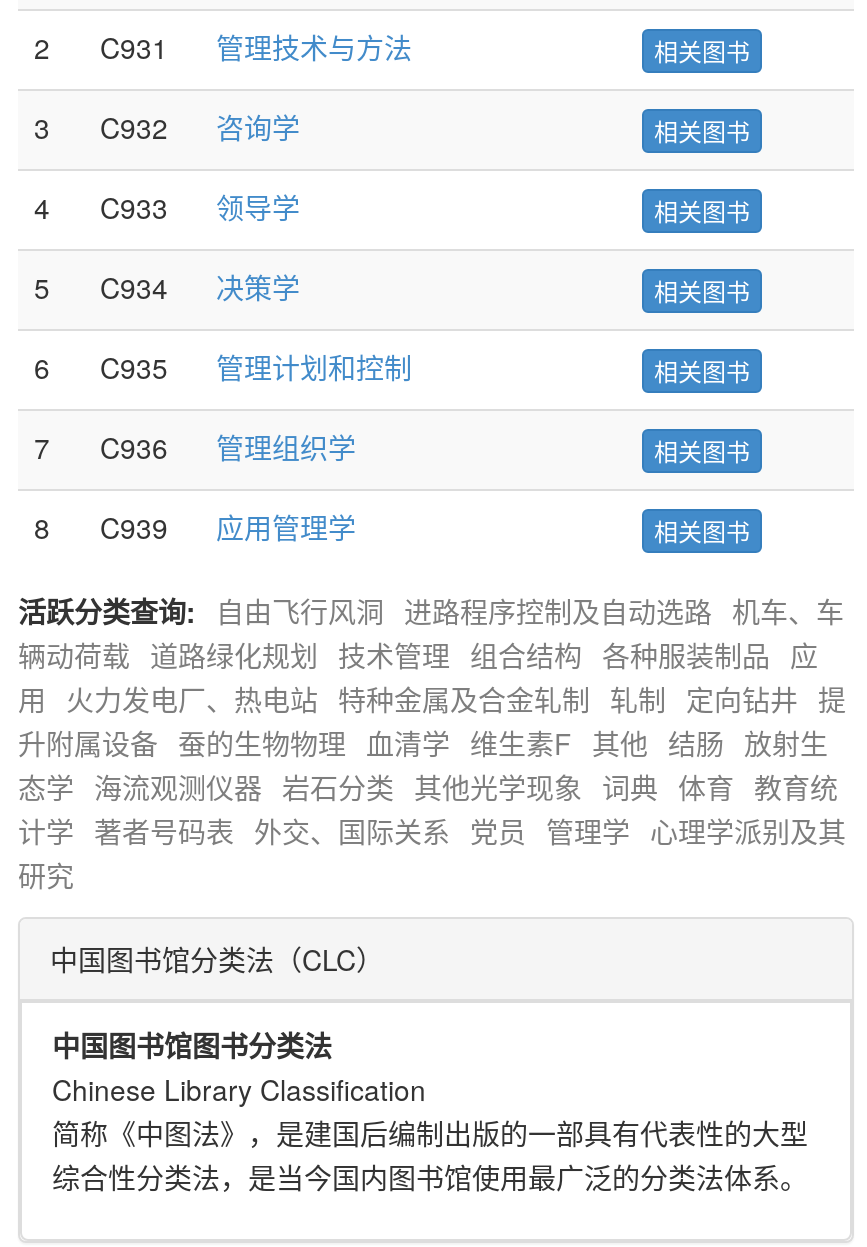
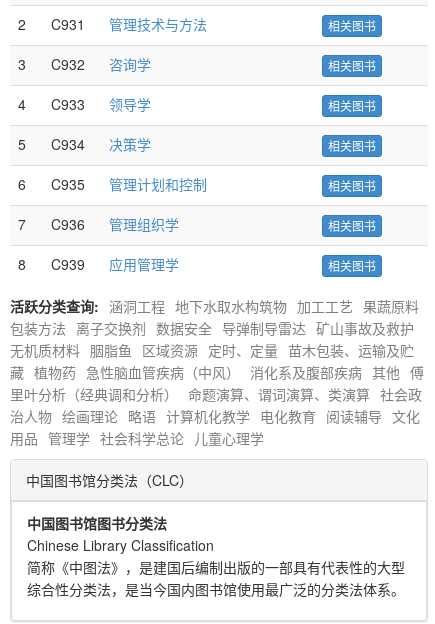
- 活跃分类查询: 自由飞行风洞 进路程序控制及自动选路 机车、车
- 辆动荷载 道路绿化规划 技术管理 组合结构 各种服装制品 应
- 用 火力发电厂、热电站 特种金属及合金轧制 轧制 定向钻井 提
- 升附属设备 蚕的生物物理 血清学 维生素F 其他 结肠 放射生
- 态学 海流观测仪器 岩石分类 其他光学现象 词典 体育 教育统
- 计学 著者号码表 外交、国际关系 党员 管理学 心理学派别及其
- 研究
+ 活跃分类查询: 涵洞工程 地下水取水构筑物 加工工艺 果蔬原料
+ 包装方法 离子交换剂 数据安全 导弹制导雷达 矿山事故及救护
+ 无机质材料 胭脂鱼 区域资源 定时、定量 苗木包装、运输及贮
+ 藏 植物药 急性脑血管疾病（中风） 消化系及腹部疾病 其他 傅
+ 里叶分析（经典调和分析） 命题演算、谓词演算、类演算 社会政
+ 治人物 绘画理论 略语 计算机化教学 电化教育 阅读辅导 文化
+ 用品 管理学 社会科学总论 儿童心理学
